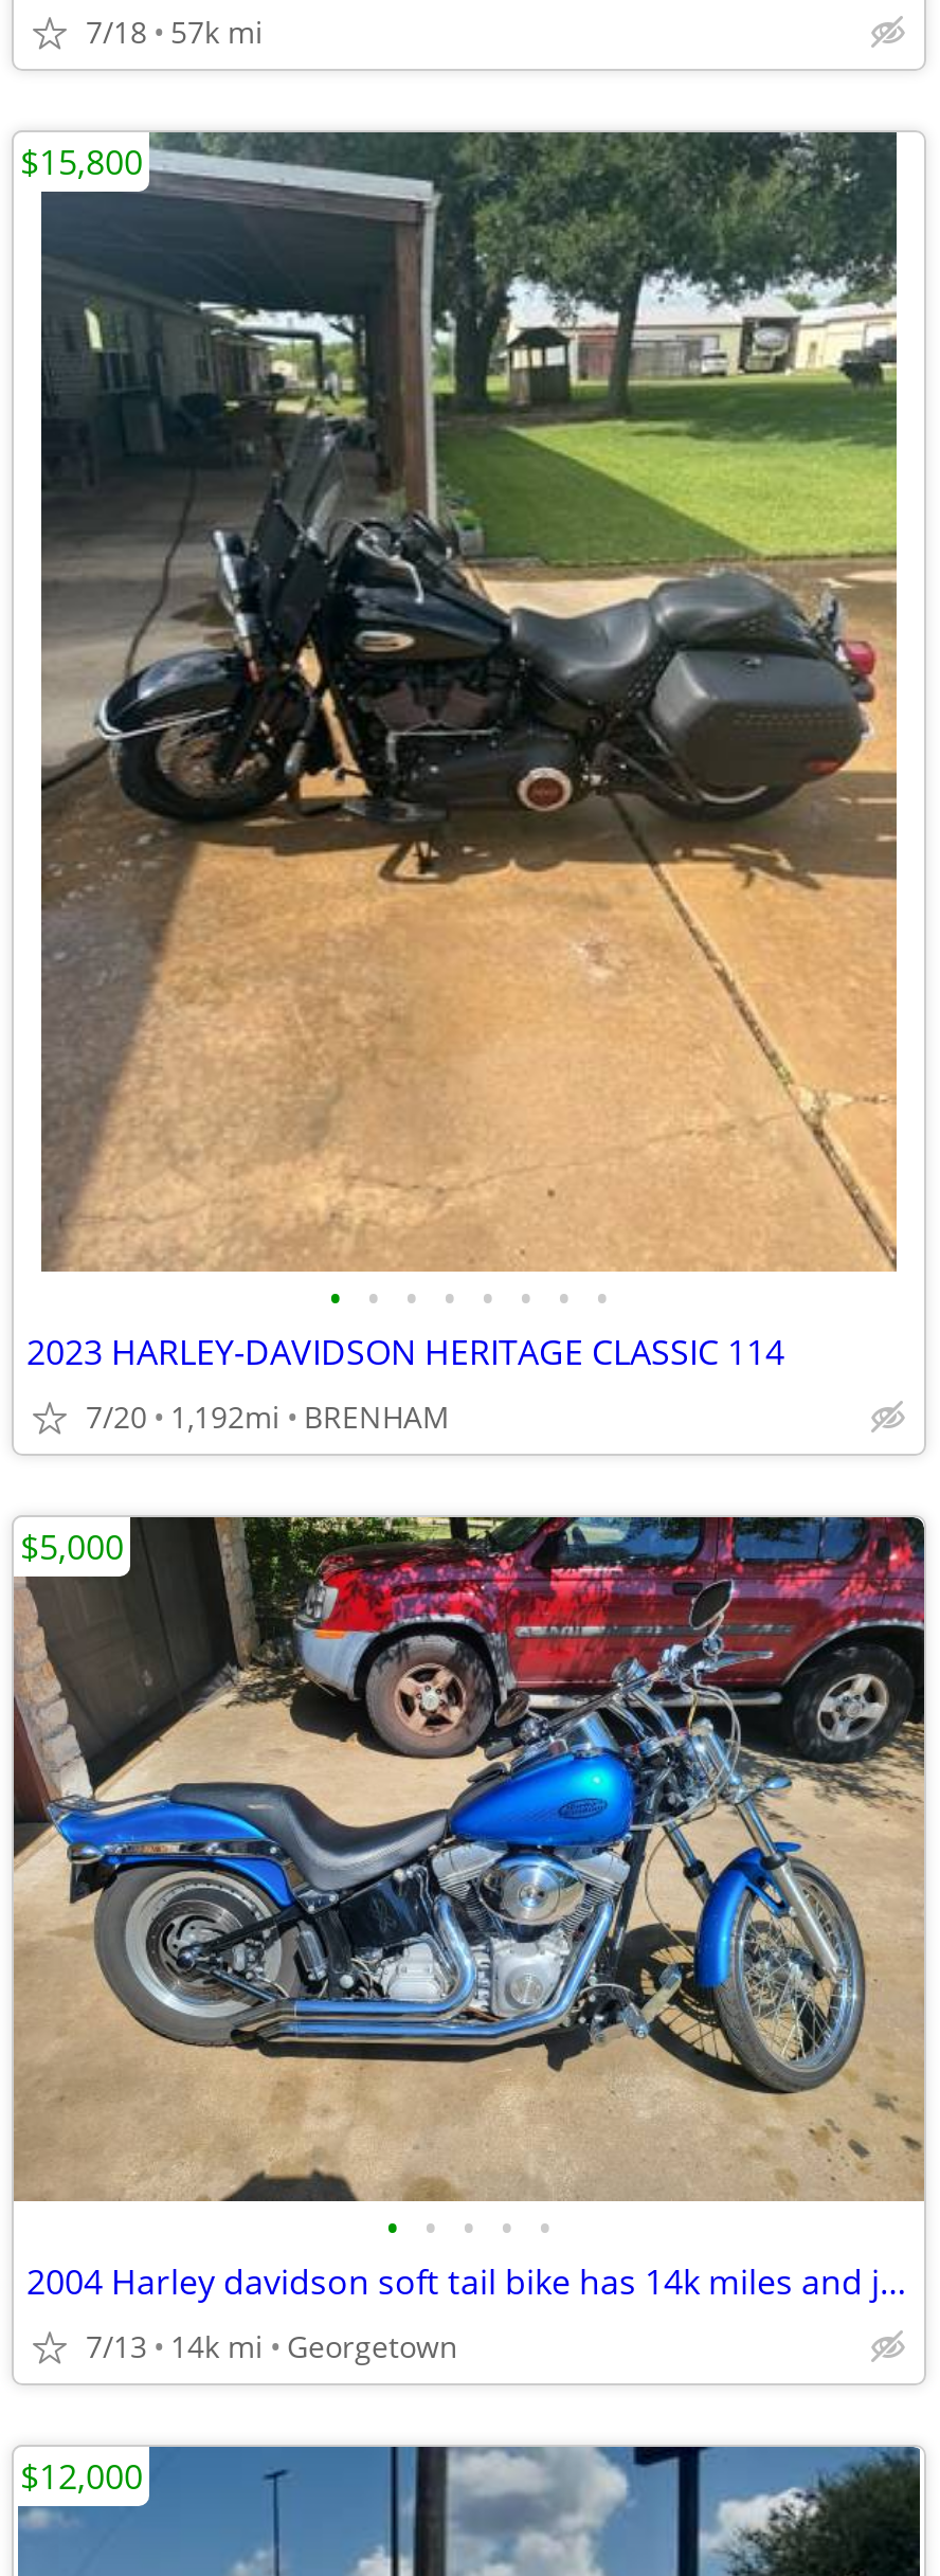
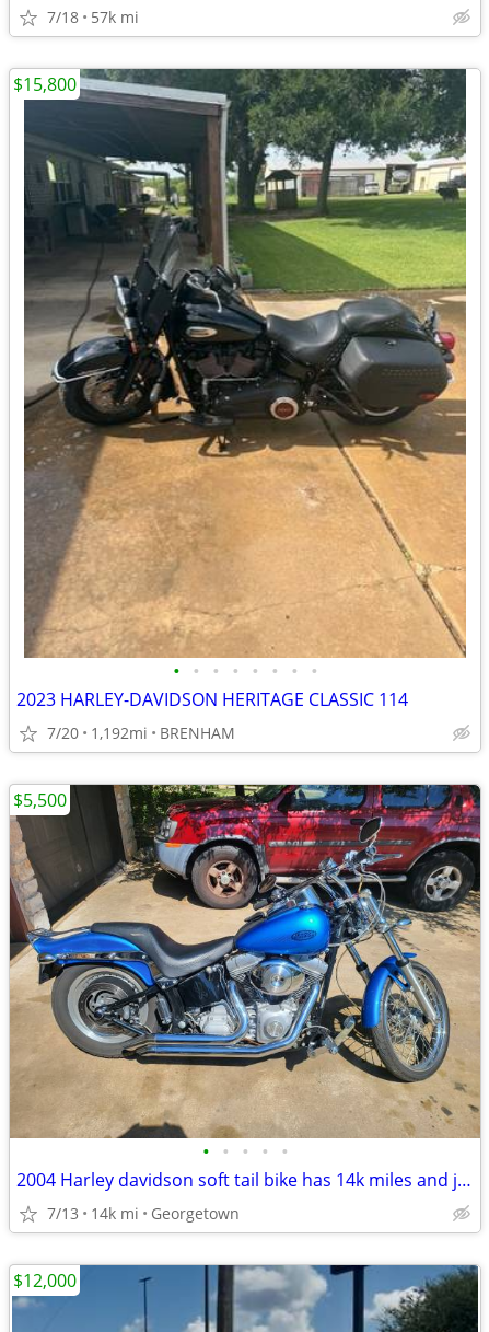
- $5,000
+ $5,500
